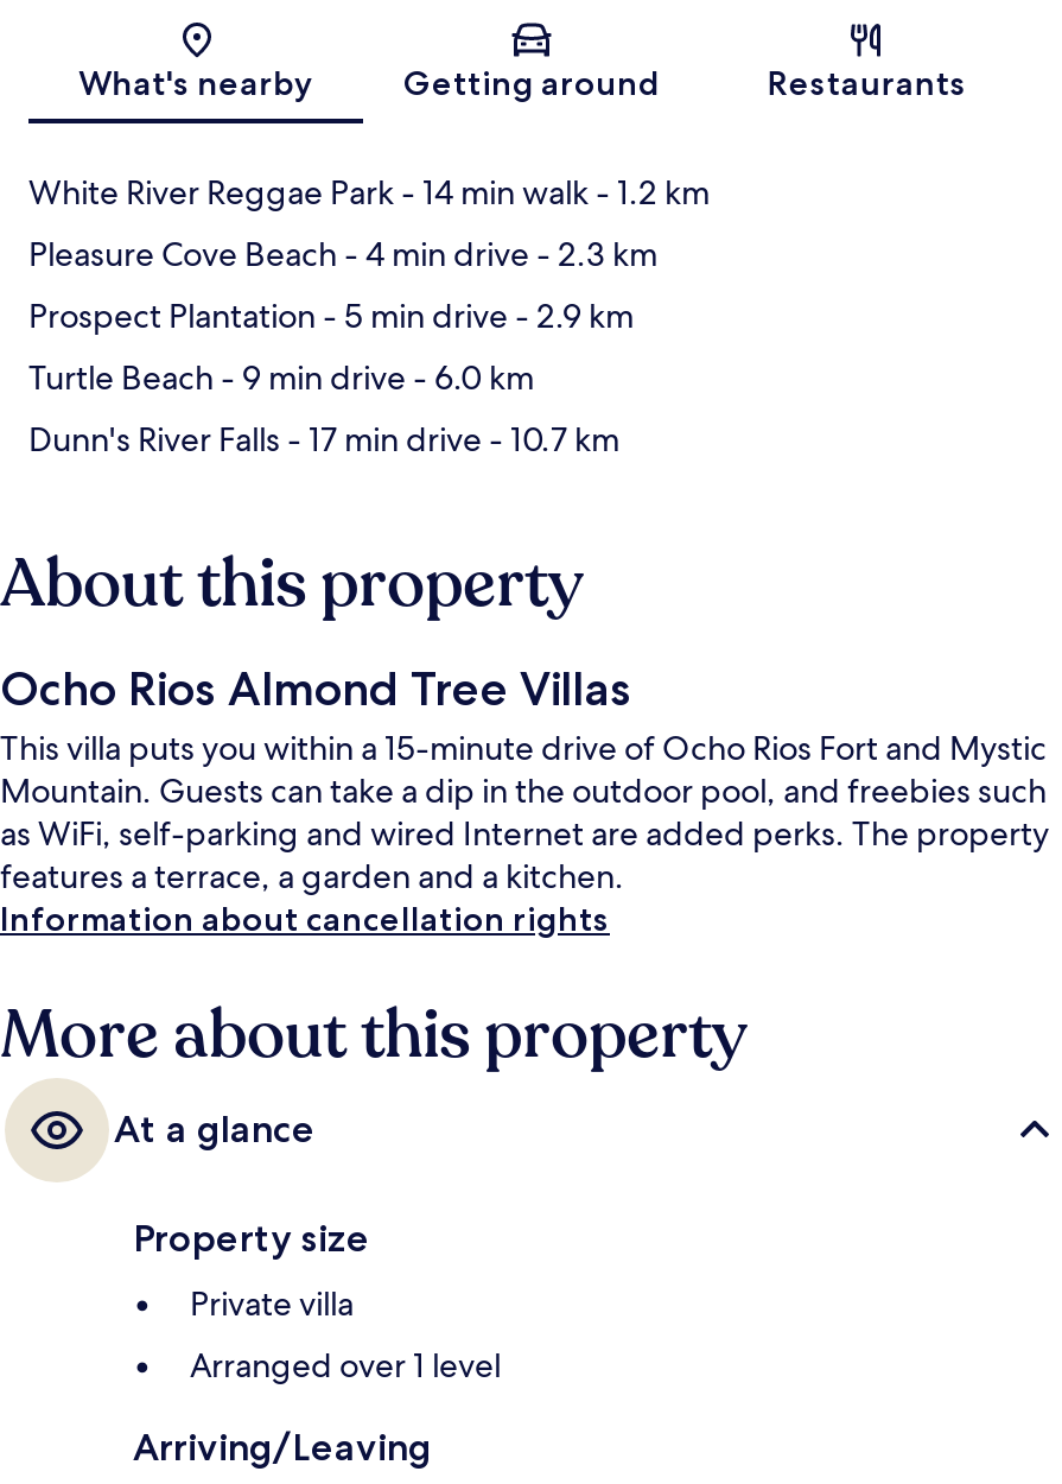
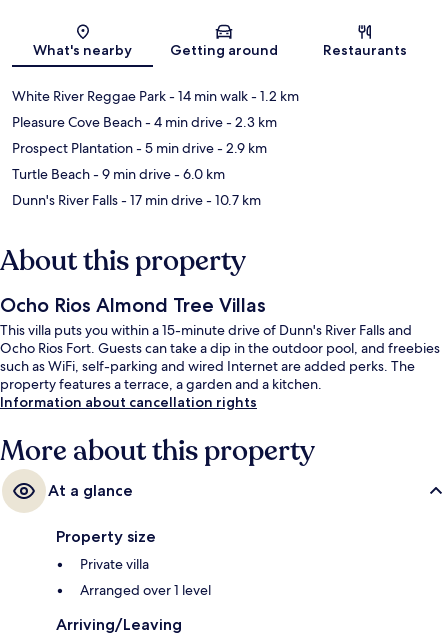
- This villa puts you within a 15-minute drive of Ocho Rios Fort and Mystic
- Mountain. Guests can take a dip in the outdoor pool, and freebies such
- as WiFi, self-parking and wired Internet are added perks. The property
- features a terrace, a garden and a kitchen.
+ This villa puts you within a 15-minute drive of Dunn's River Falls and
+ Ocho Rios Fort. Guests can take a dip in the outdoor pool, and freebies
+ such as WiFi, self-parking and wired Internet are added perks. The
+ property features a terrace, a garden and a kitchen.
